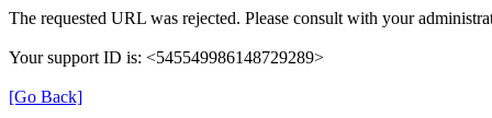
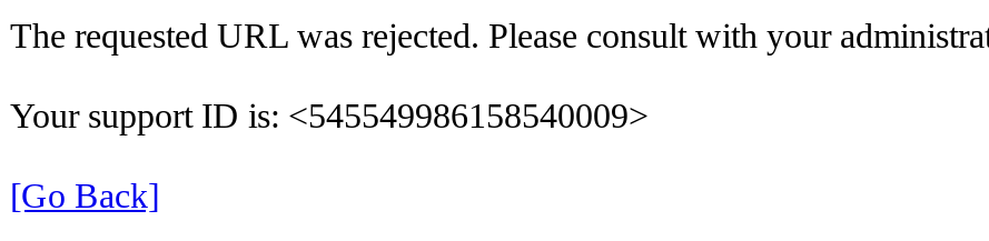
- Your support ID is: <545549986148729289>
+ Your support ID is: <545549986158540009>
